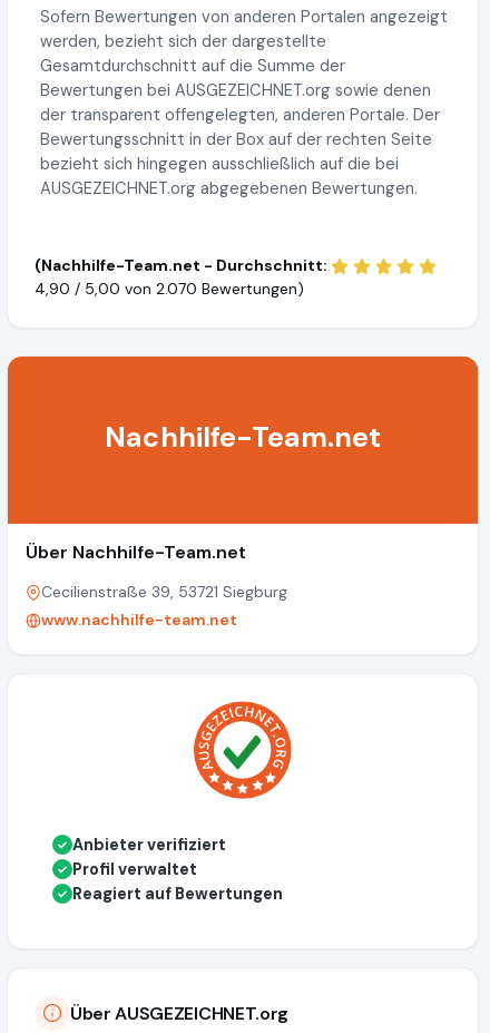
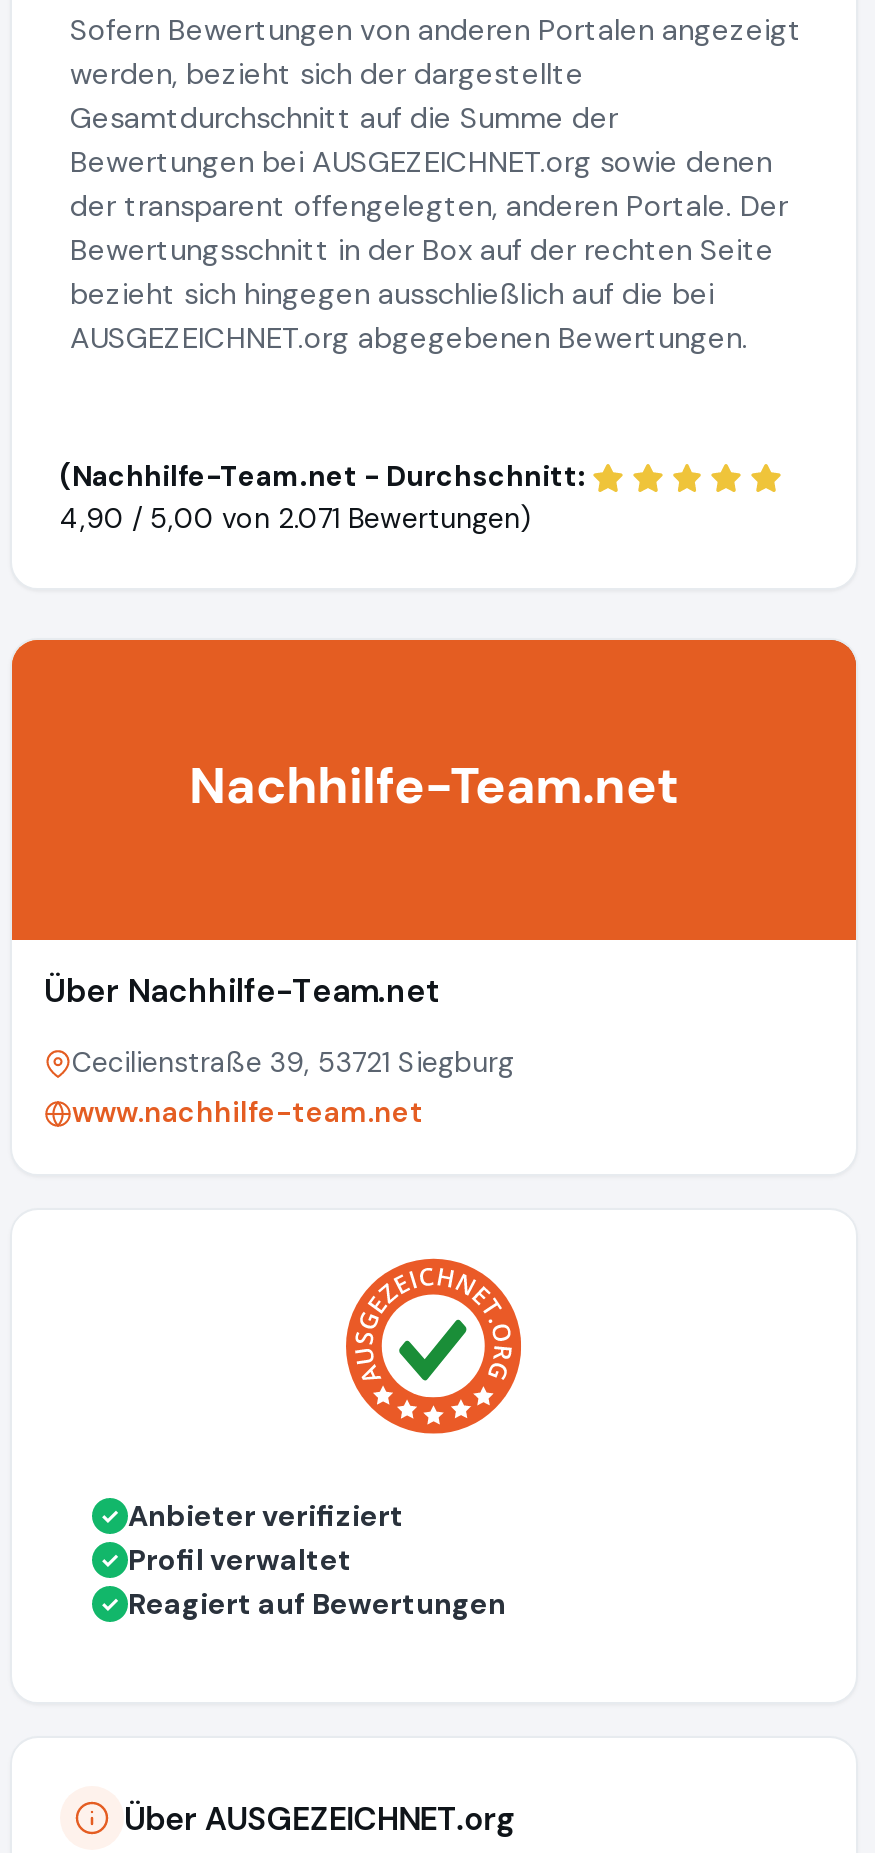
- 4,90 / 5,00 von 2.070 Bewertungen)
+ 4,90 / 5,00 von 2.071 Bewertungen)
